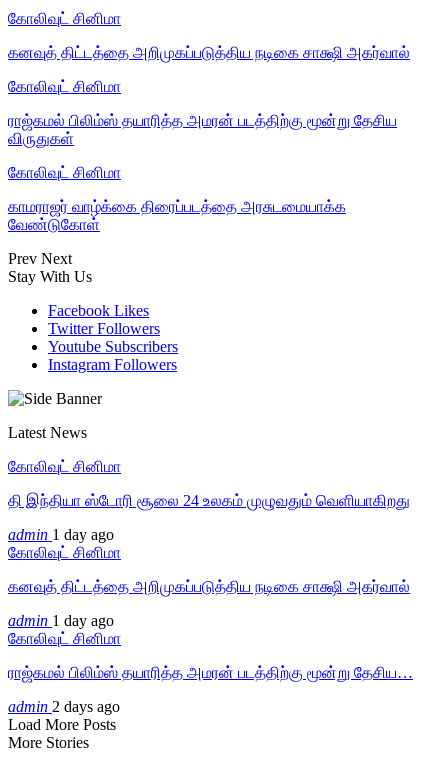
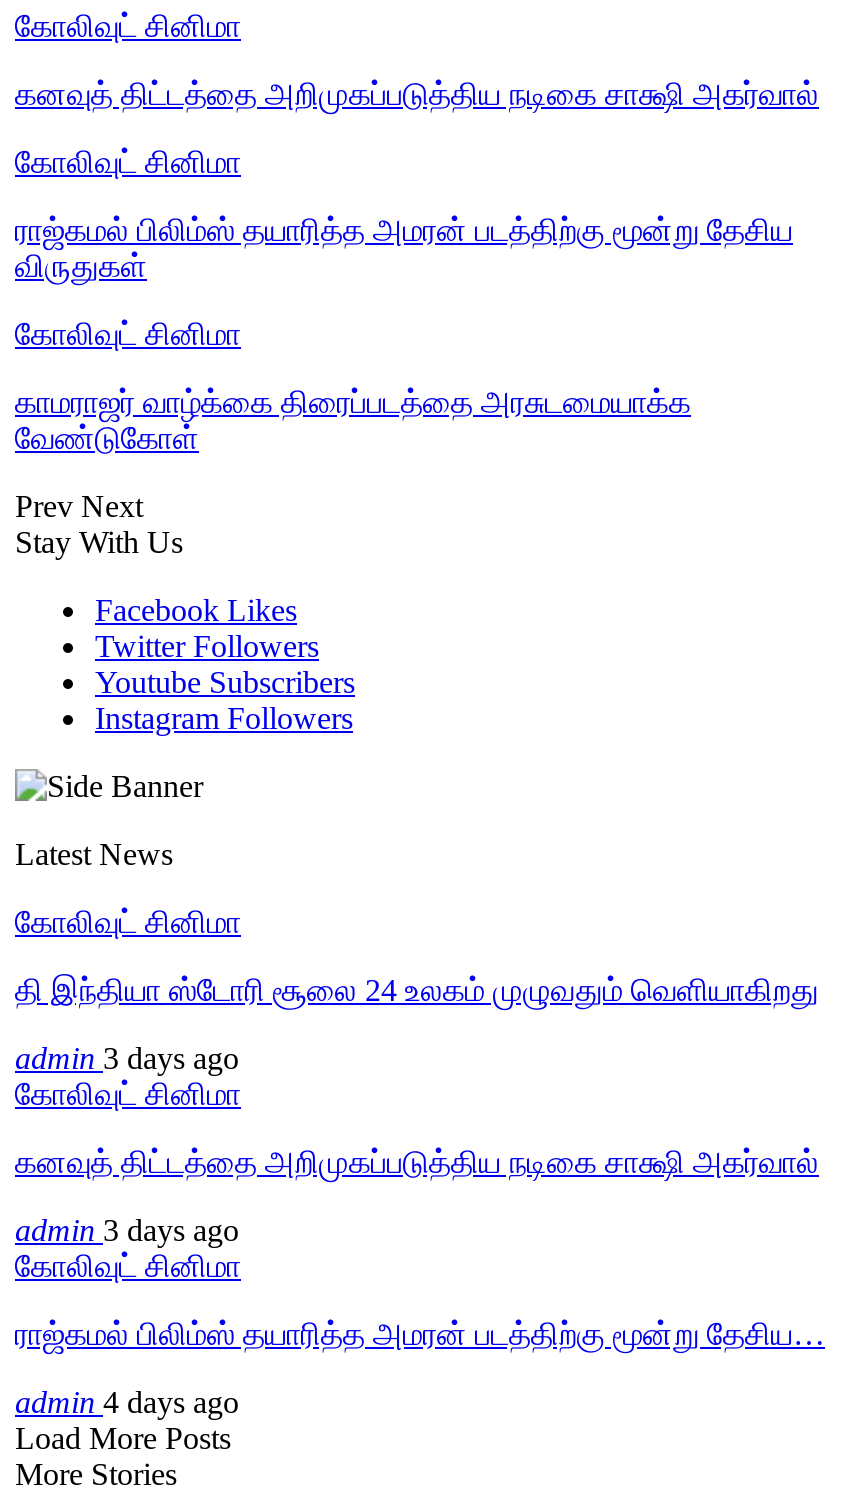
- admin 1 day ago
+ admin 3 days ago

- admin 1 day ago
+ admin 3 days ago

- admin 2 days ago
+ admin 4 days ago
